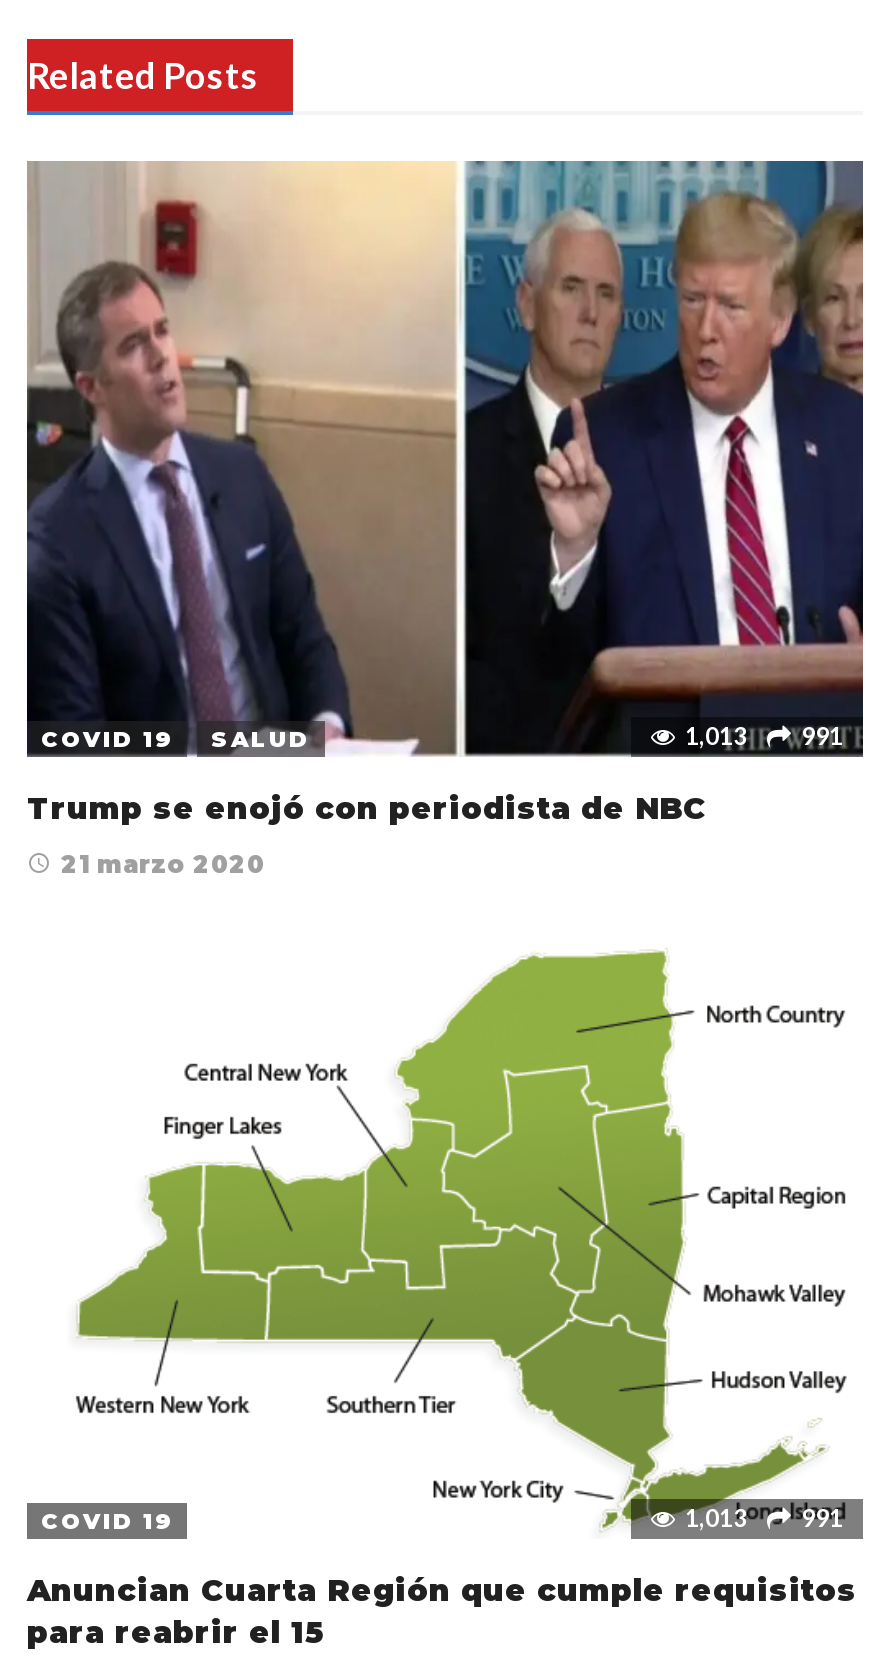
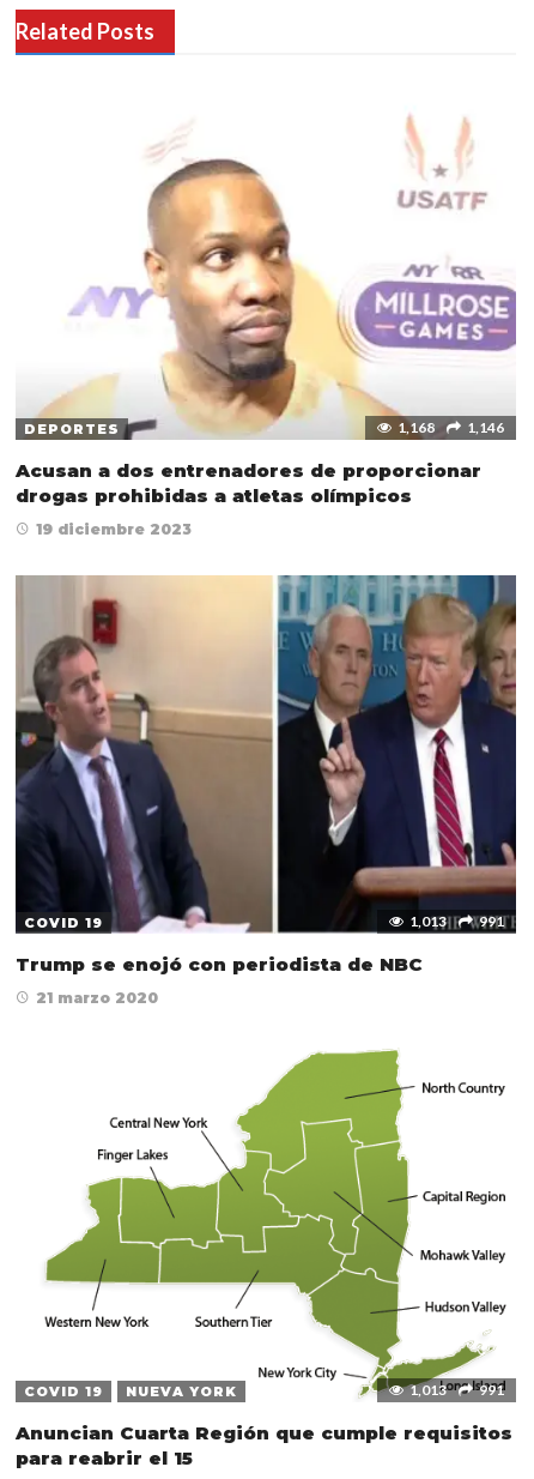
+ [image]
+ DEPORTES
+ 1,168
+ 1,146
+ Acusan a dos entrenadores de proporcionar
+ drogas prohibidas a atletas olímpicos
+ 19 diciembre 2023

- SALUD

+ NUEVA YORK
